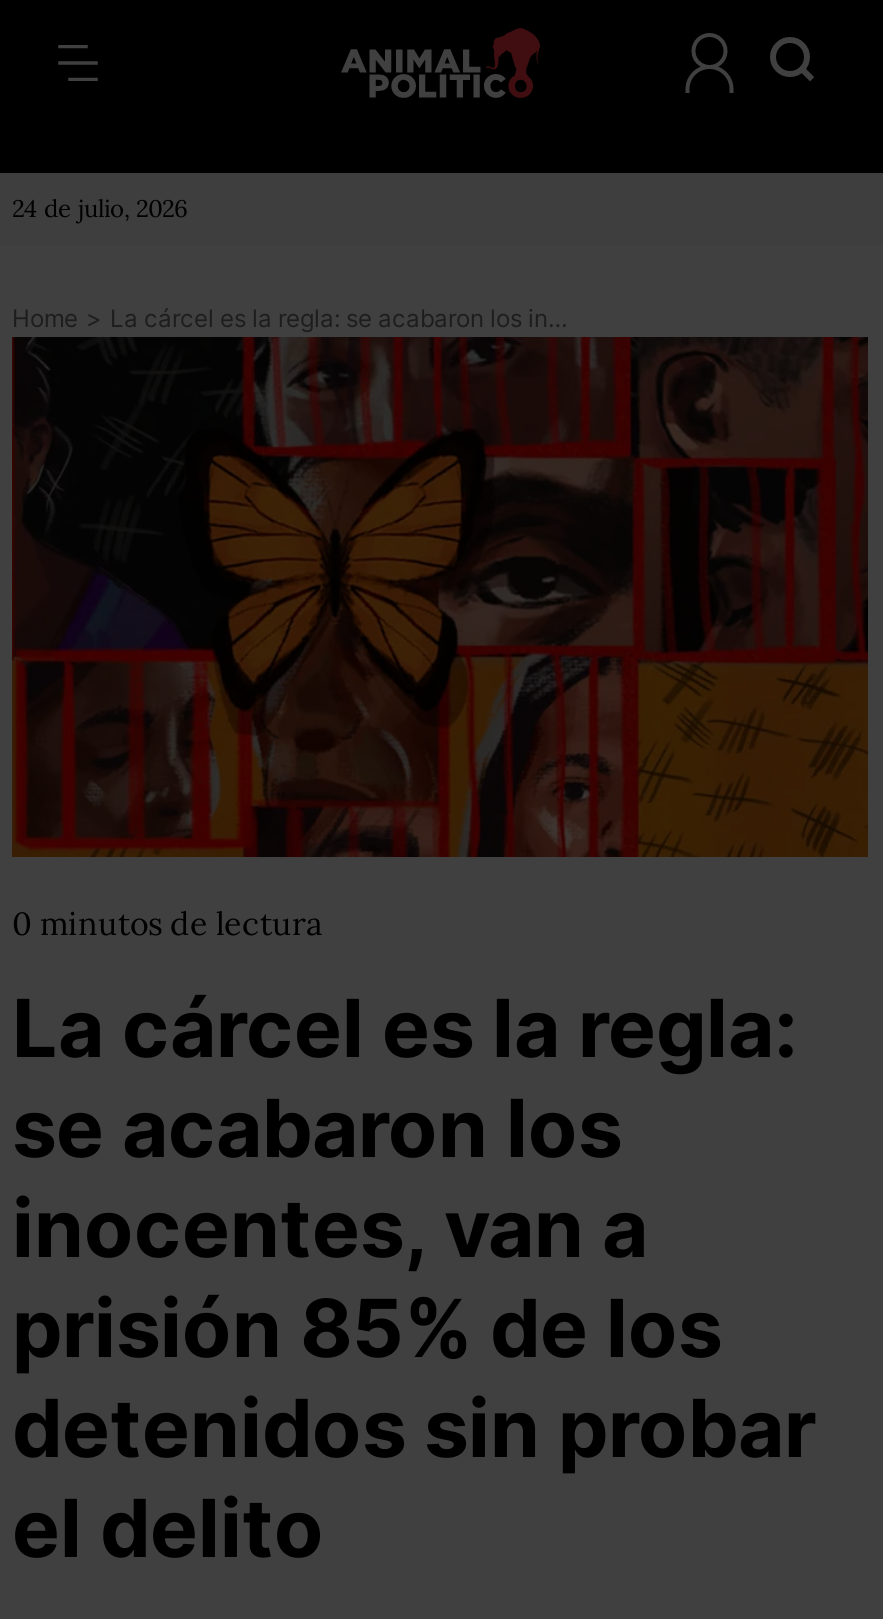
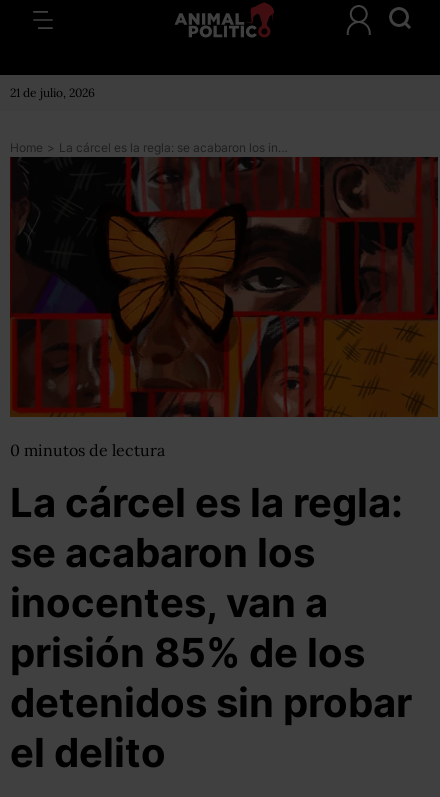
- 24 de julio, 2026
+ 21 de julio, 2026
